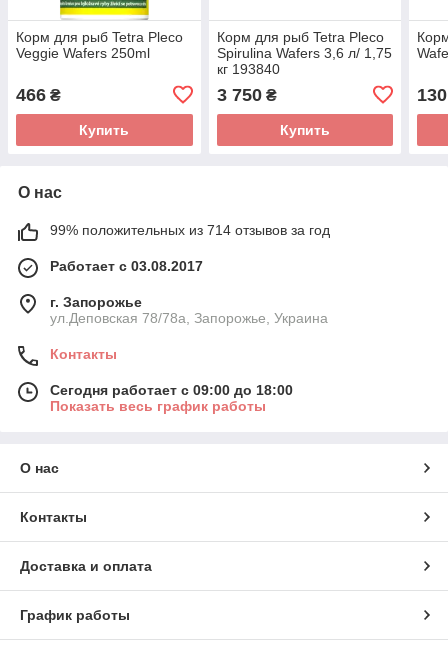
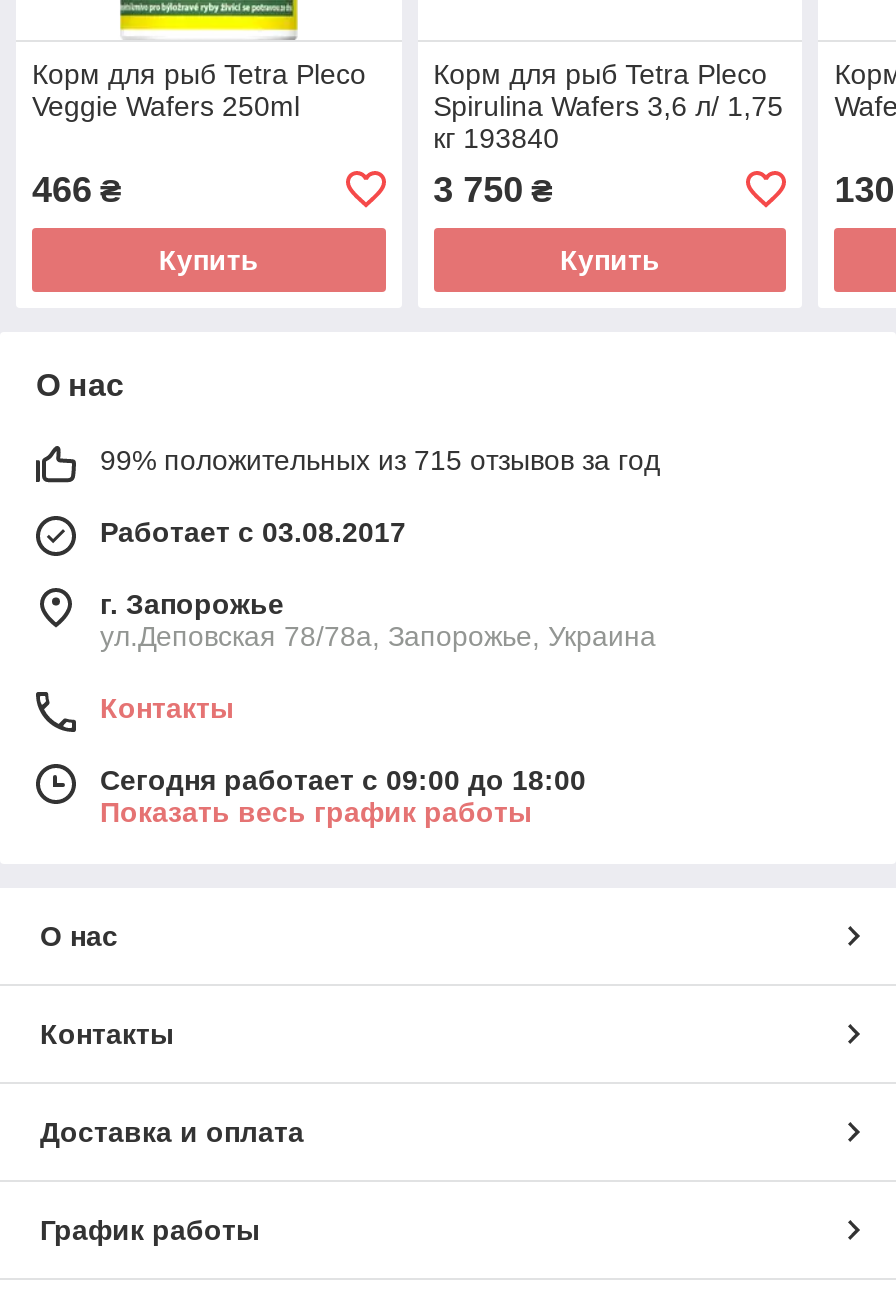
- 99% положительных из 714 отзывов за год
+ 99% положительных из 715 отзывов за год
